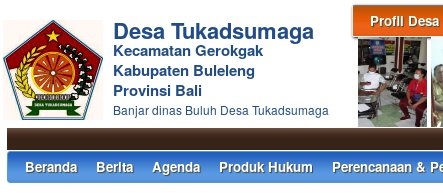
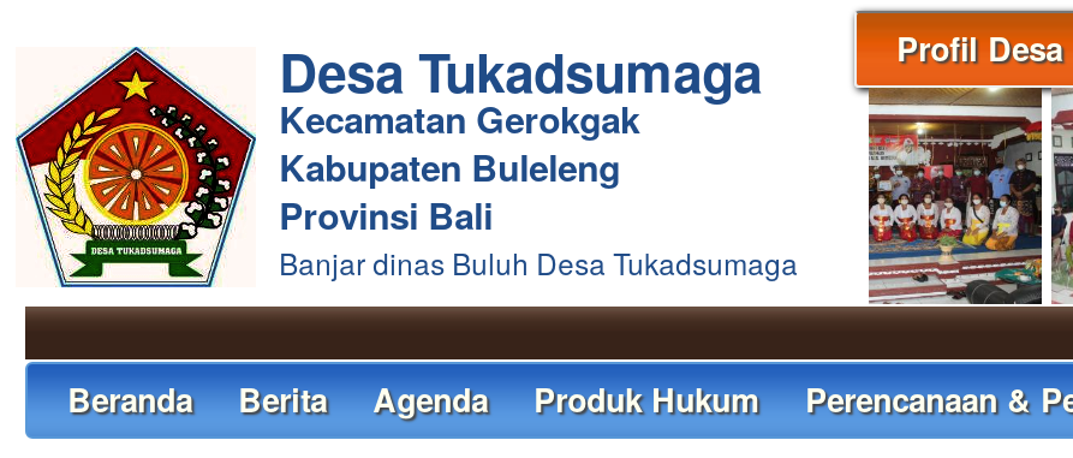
- [image]
+ [image]
